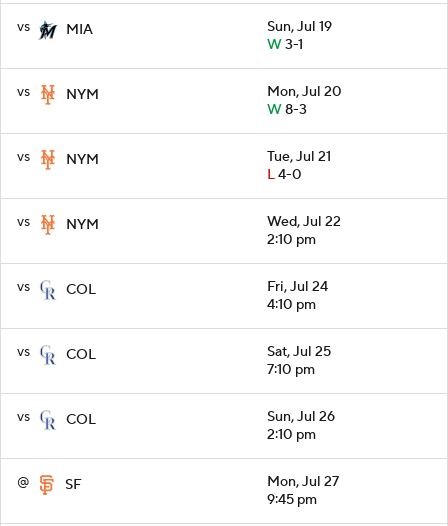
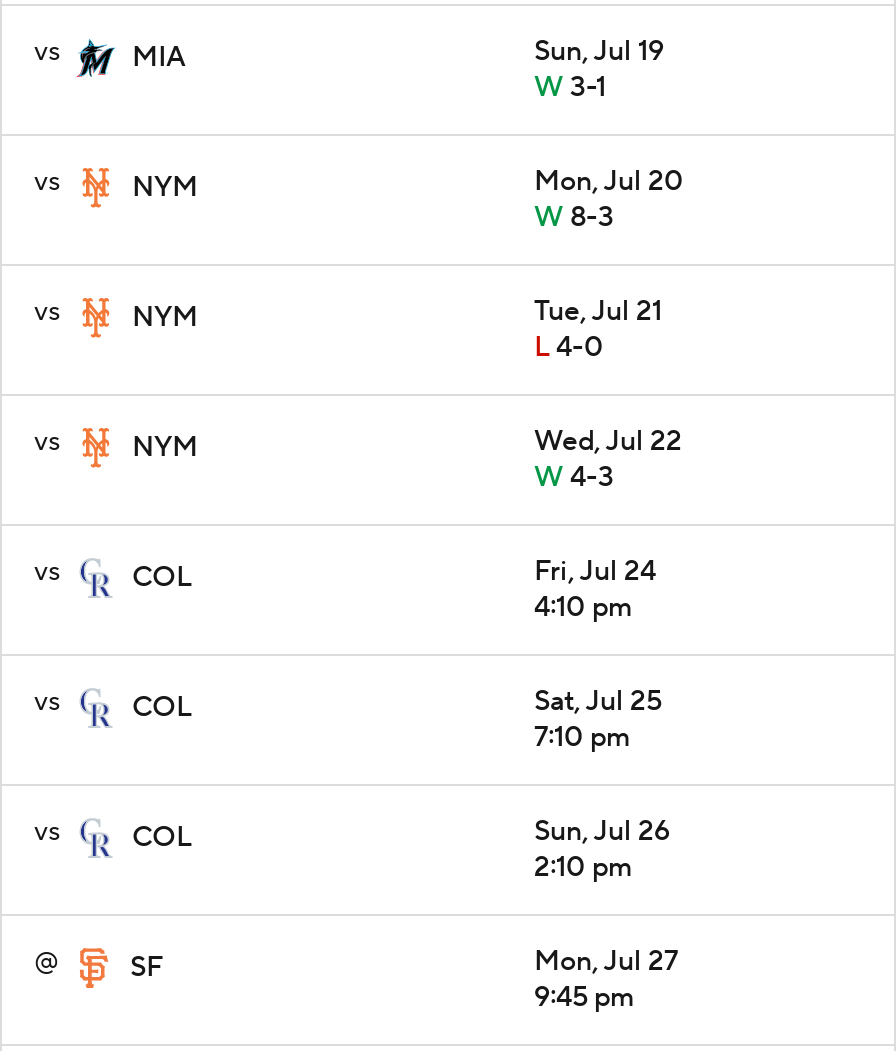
- 2:10 pm
+ W 4-3
